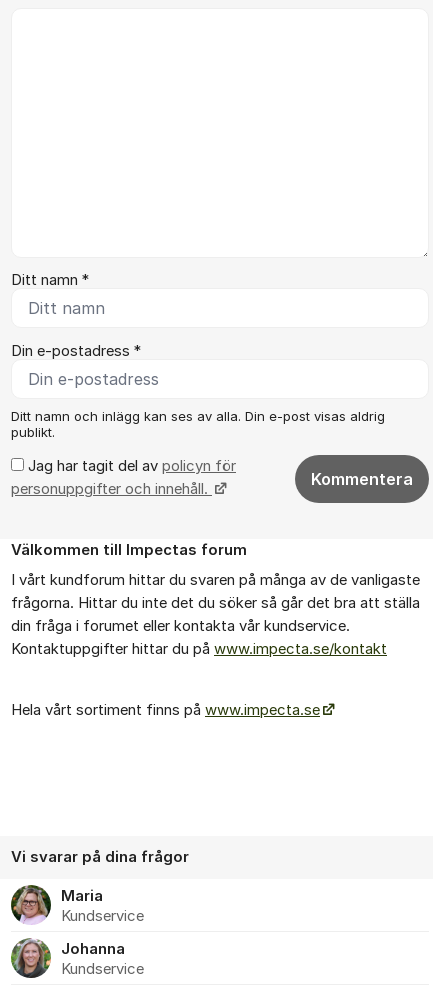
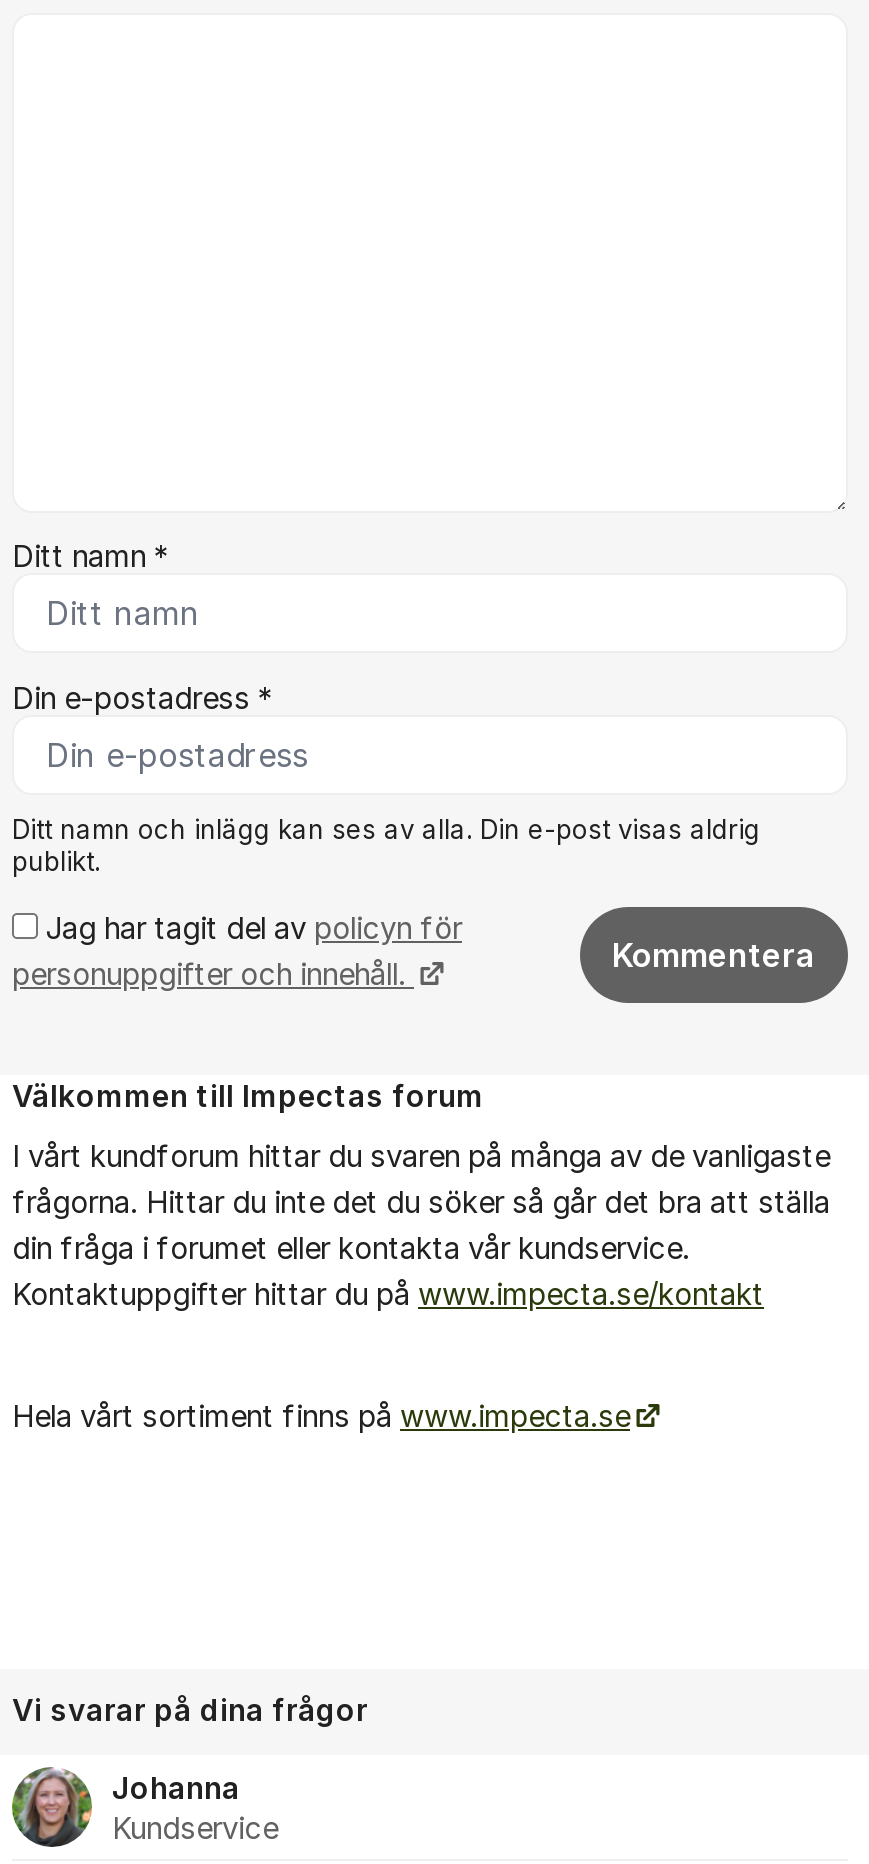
- [image]
- Maria
- Kundservice
